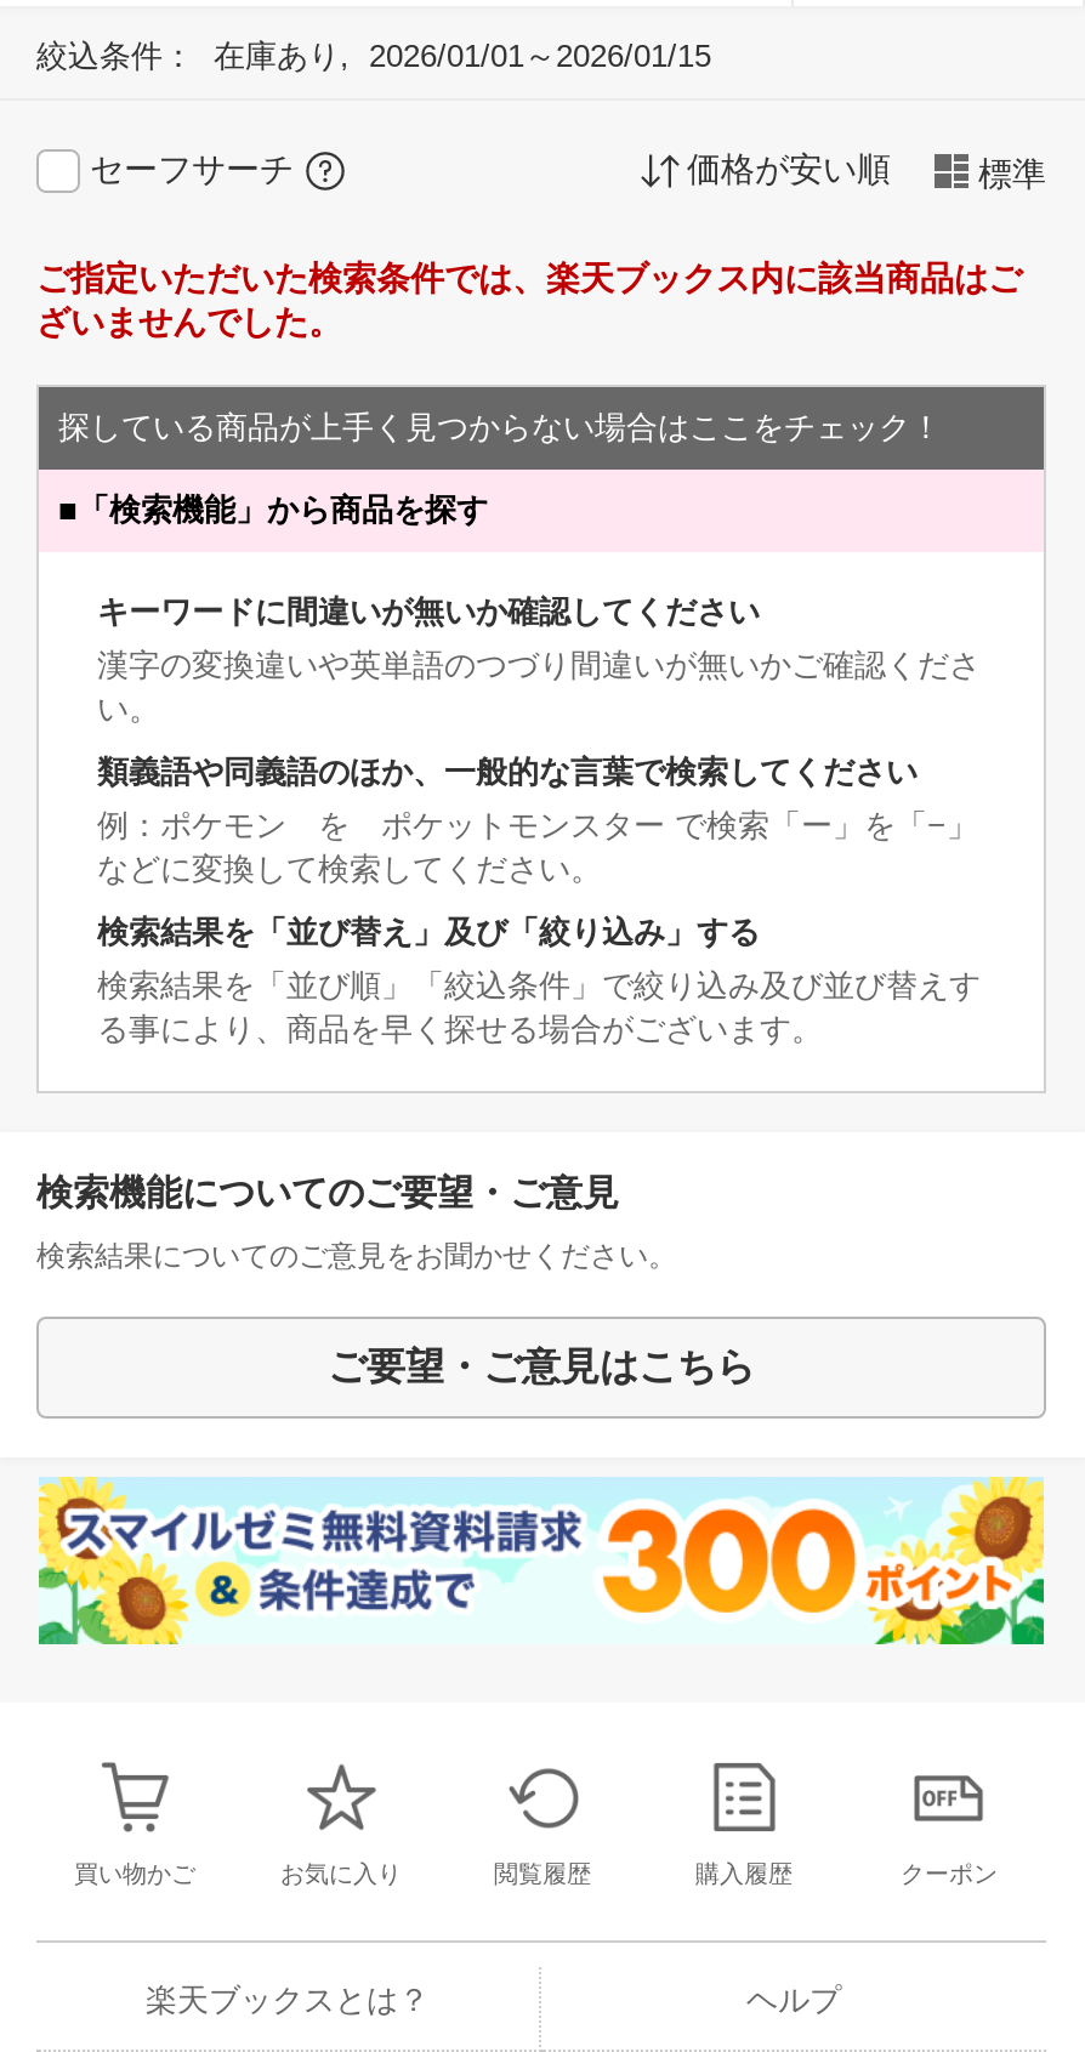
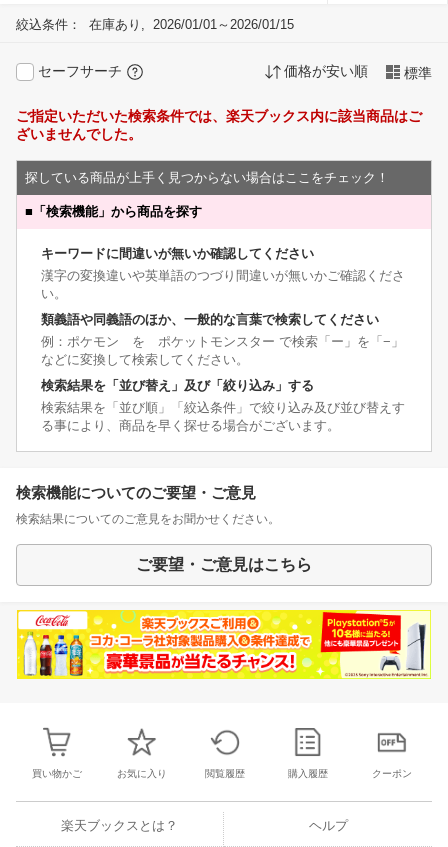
- [image]
+ [image]
